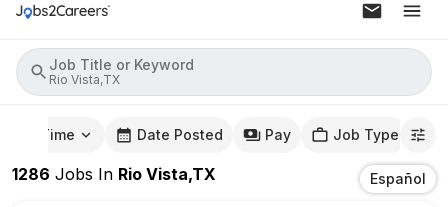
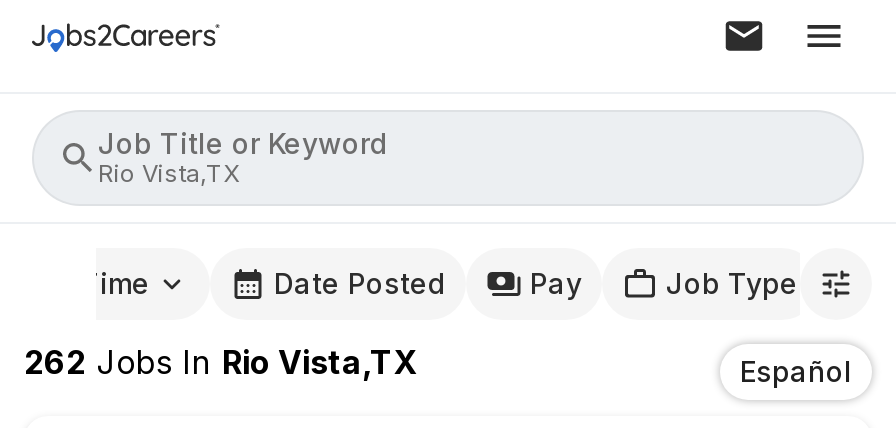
- 1286 Jobs In Rio Vista,TX
+ 262 Jobs In Rio Vista,TX
